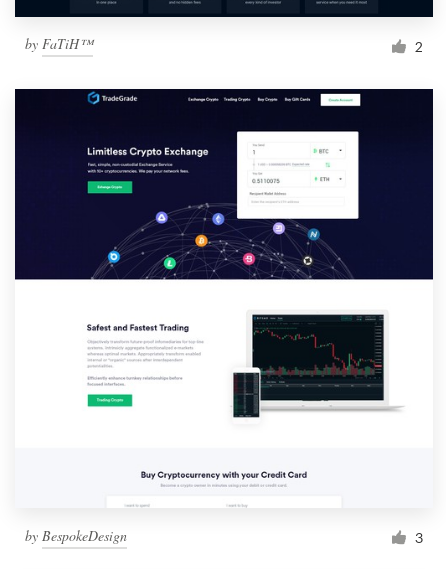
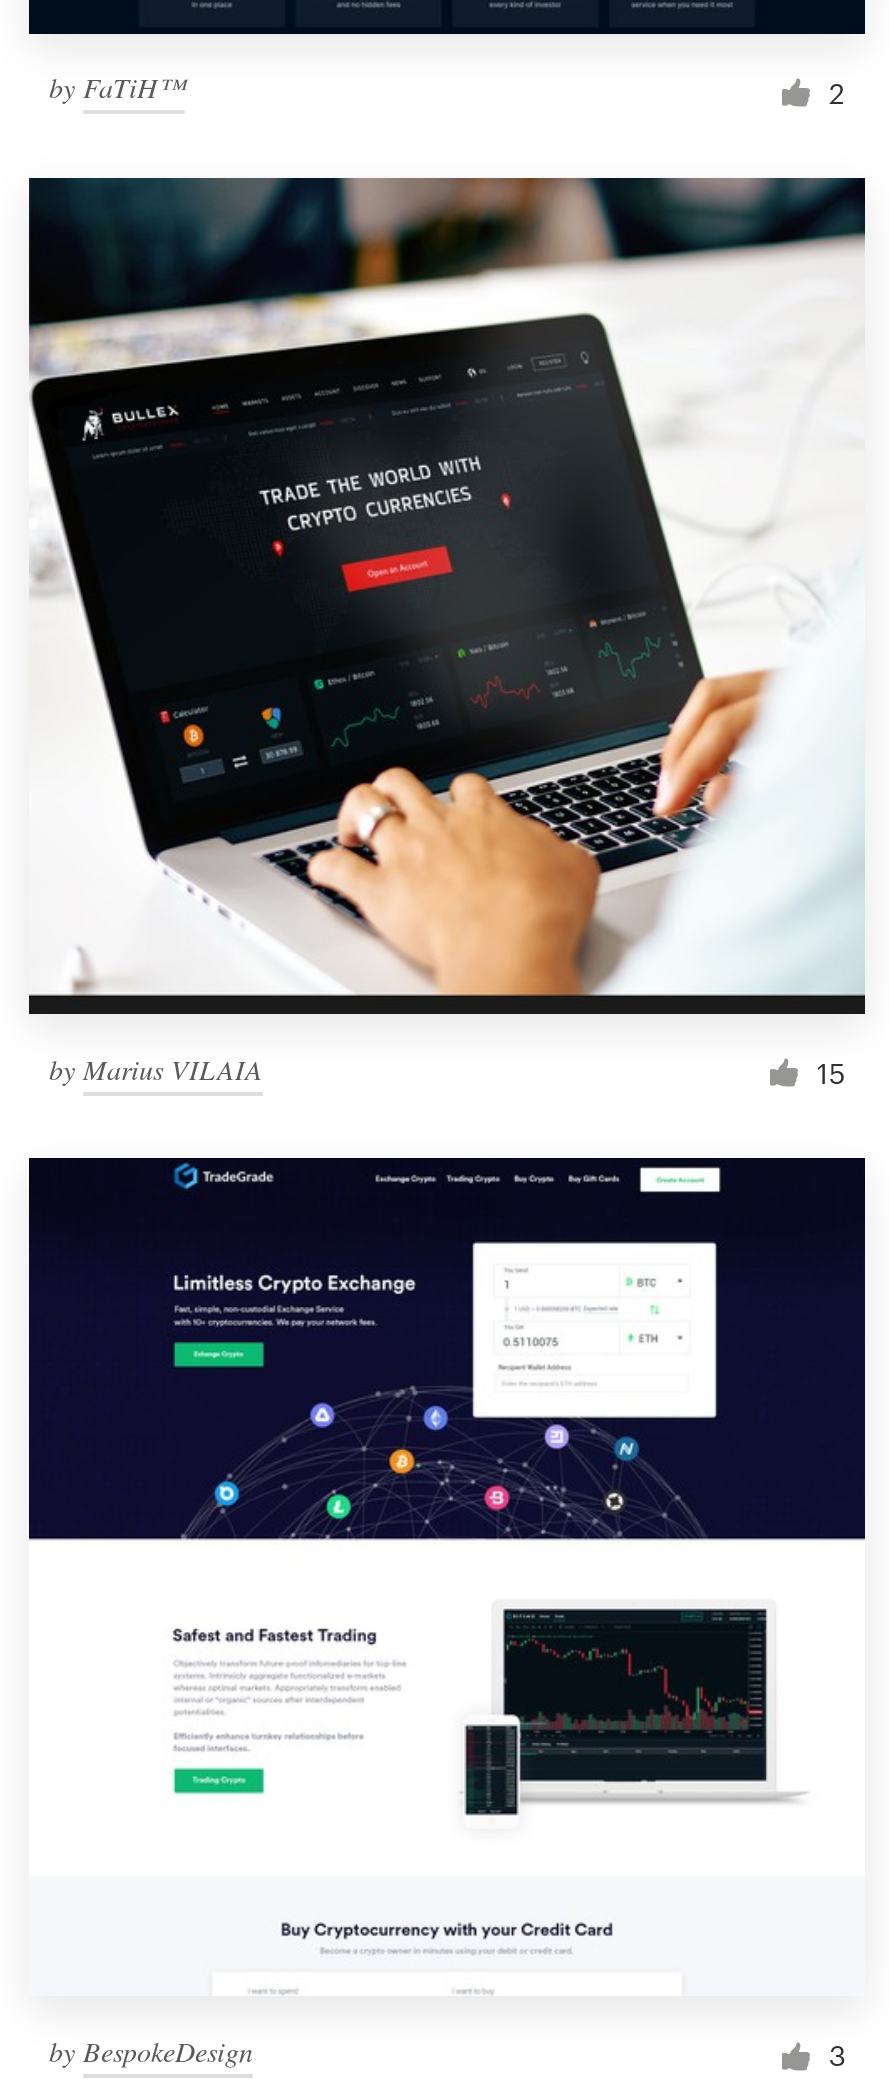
+ [image]
+ by Marius VILAIA
+ 15
